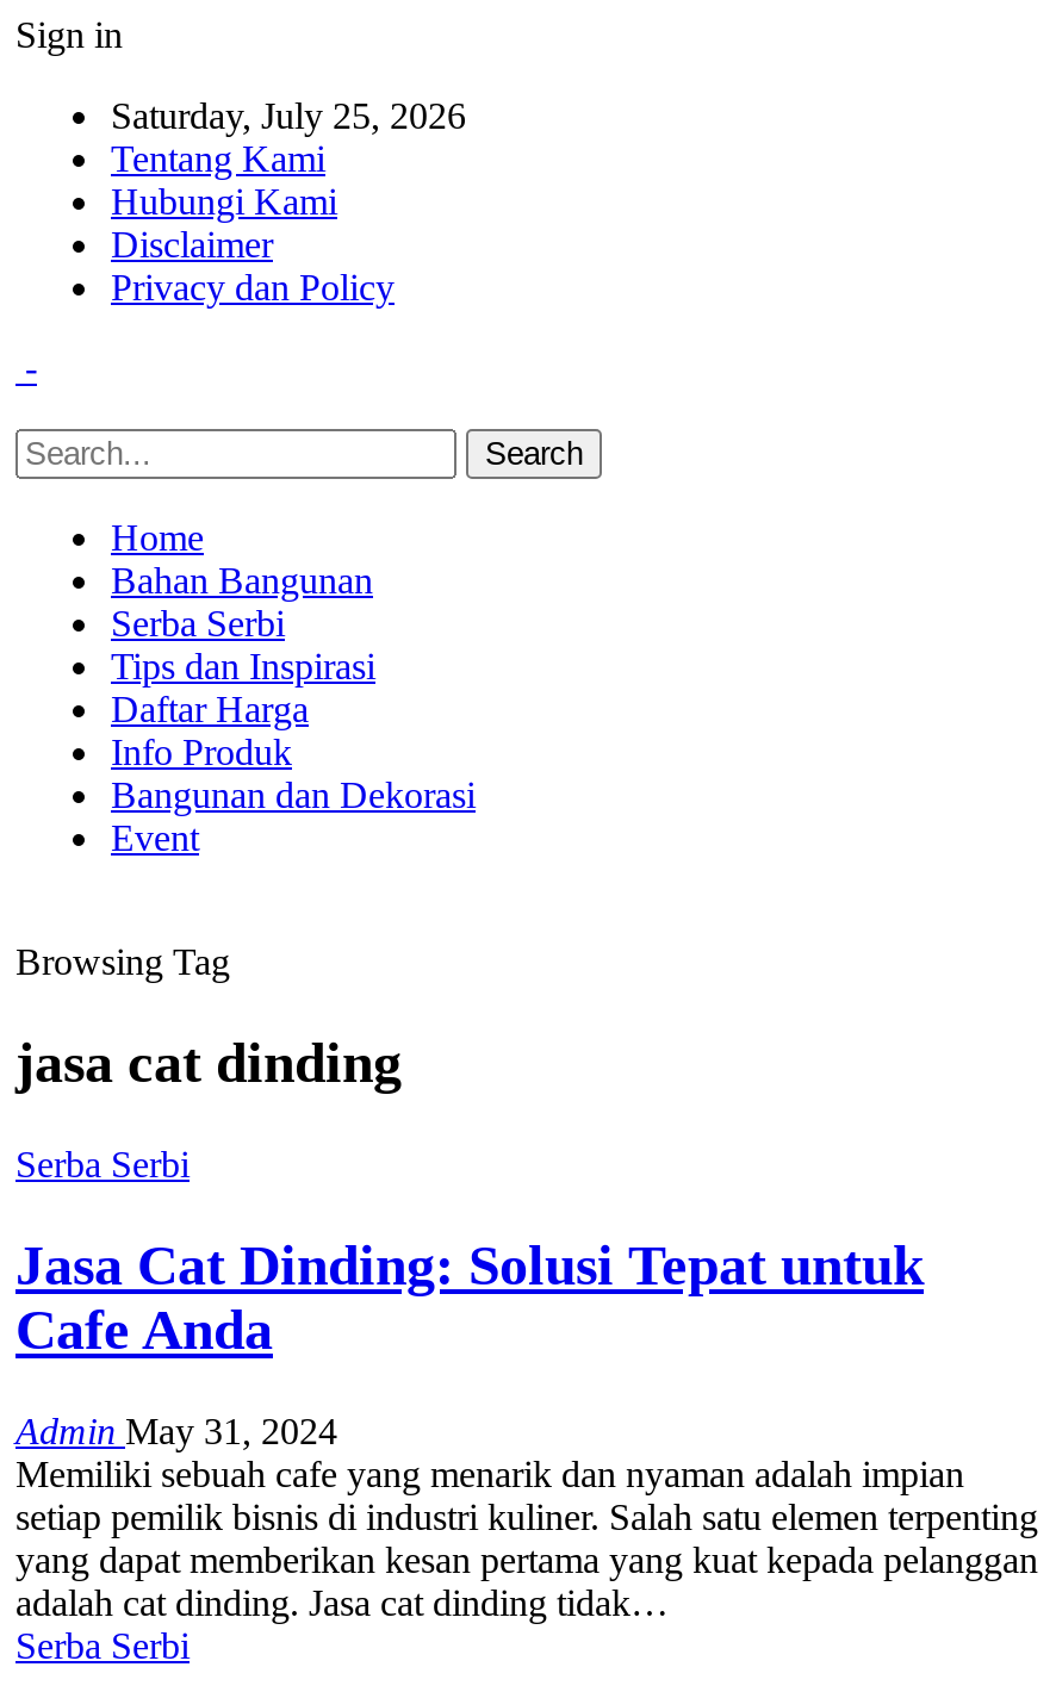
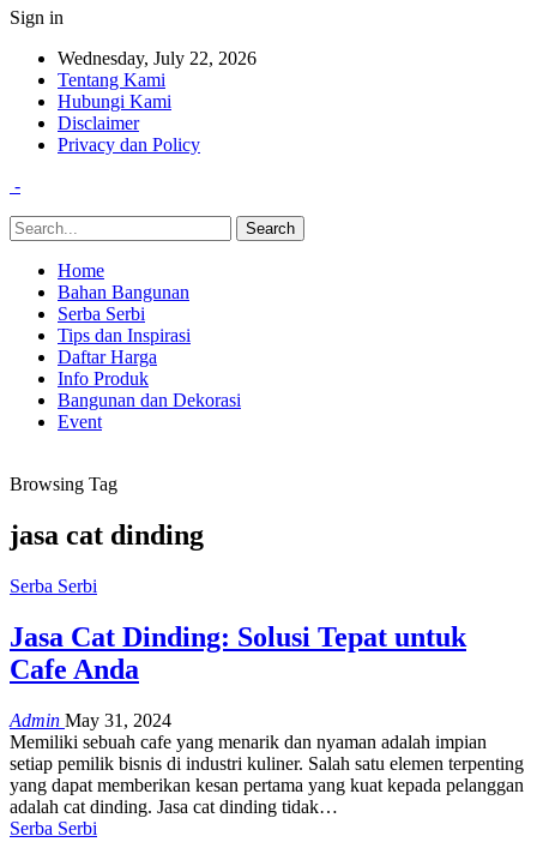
- Saturday, July 25, 2026
+ Wednesday, July 22, 2026
